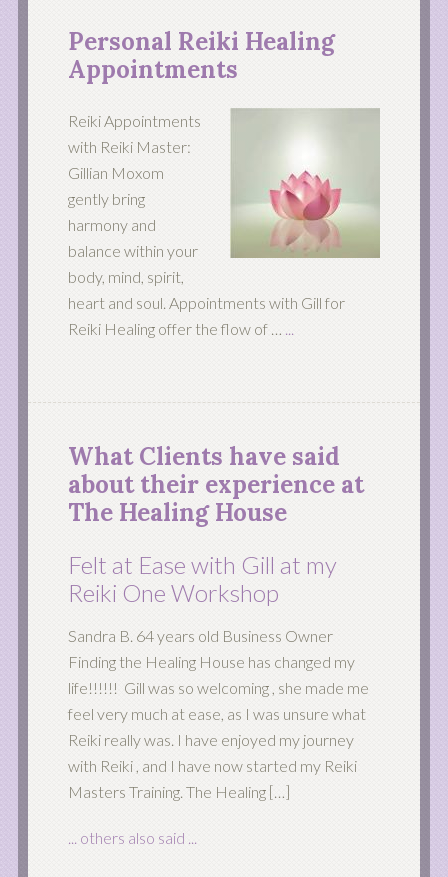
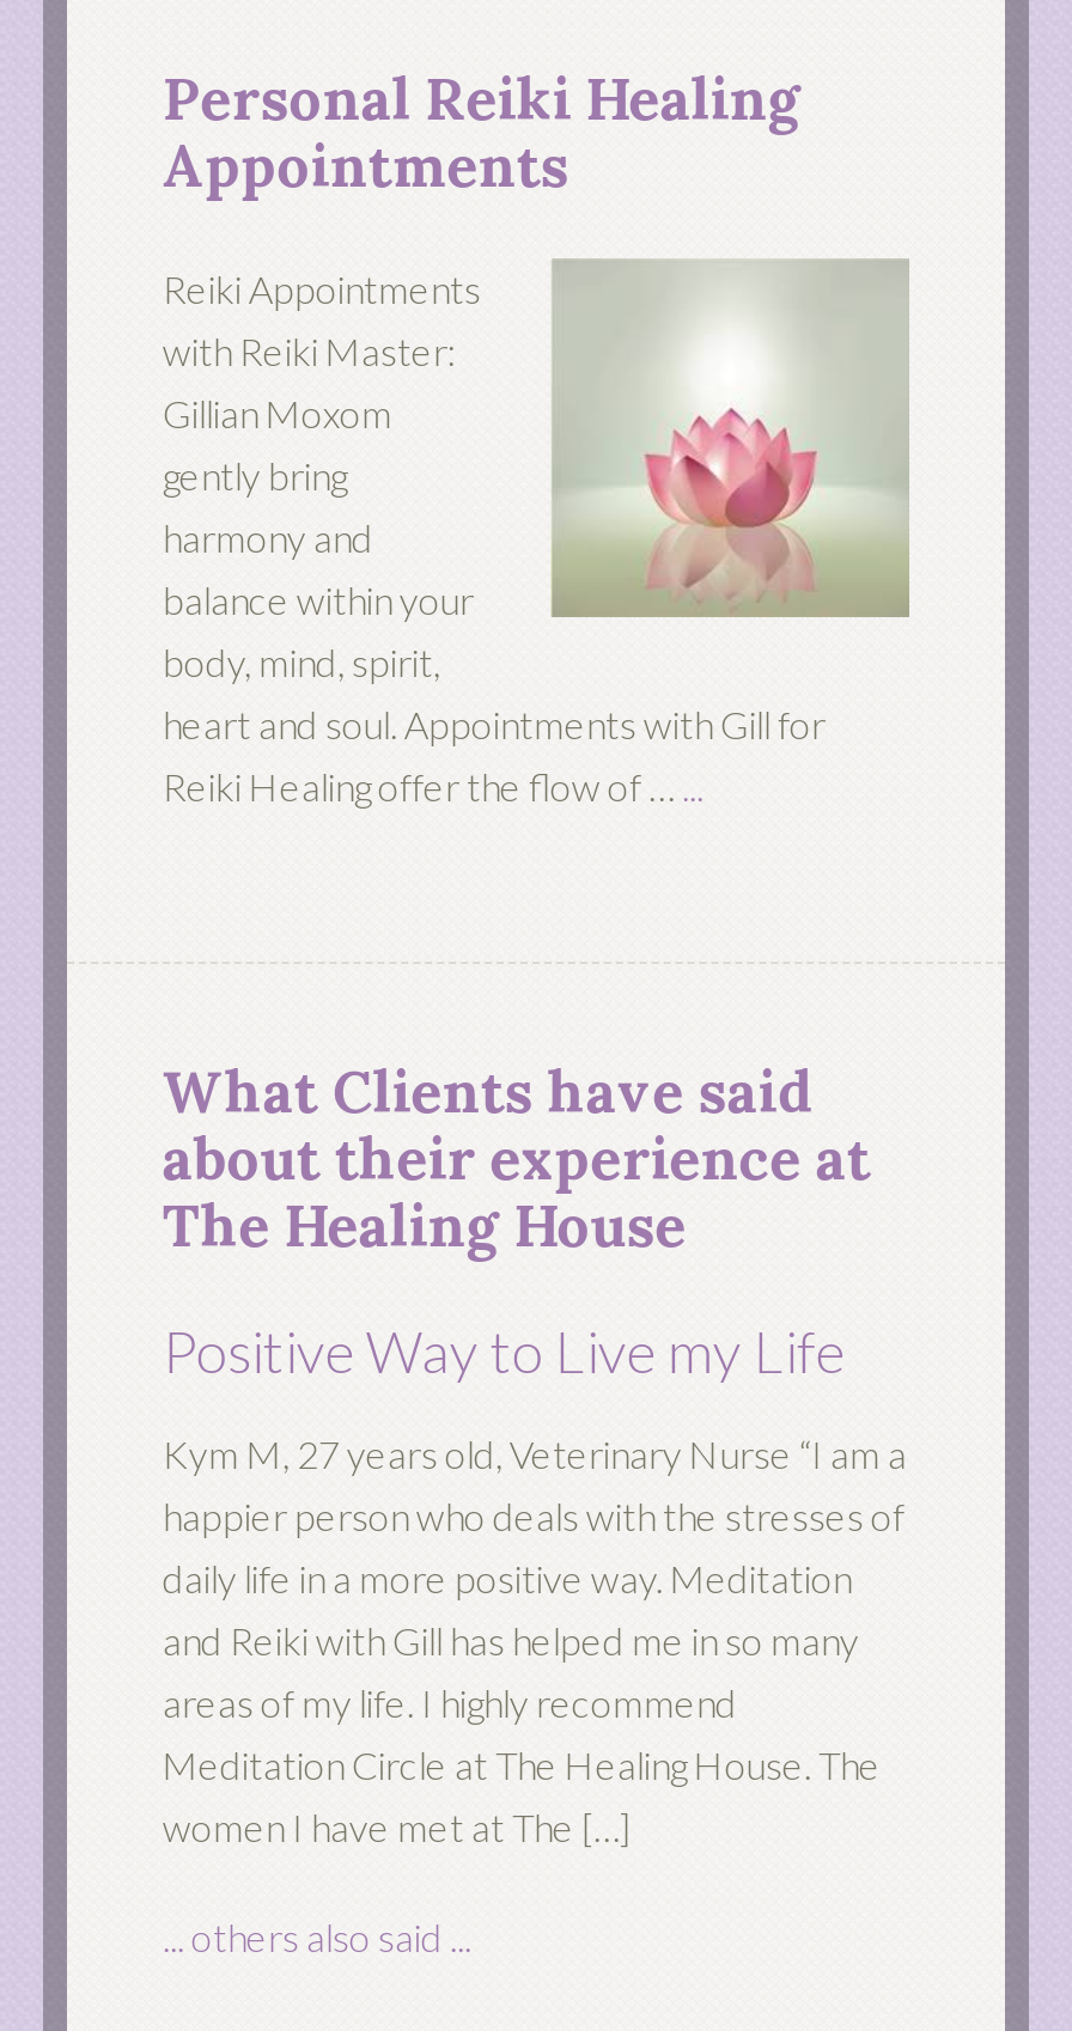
- Felt at Ease with Gill at my
- Reiki One Workshop
+ Positive Way to Live my Life

- Sandra B. 64 years old Business Owner
- Finding the Healing House has changed my
- life!!!!!! Gill was so welcoming , she made me
- feel very much at ease, as I was unsure what
- Reiki really was. I have enjoyed my journey
- with Reiki , and I have now started my Reiki
- Masters Training. The Healing […]
+ Kym M, 27 years old, Veterinary Nurse “I am a
+ happier person who deals with the stresses of
+ daily life in a more positive way. Meditation
+ and Reiki with Gill has helped me in so many
+ areas of my life. I highly recommend
+ Meditation Circle at The Healing House. The
+ women I have met at The […]
